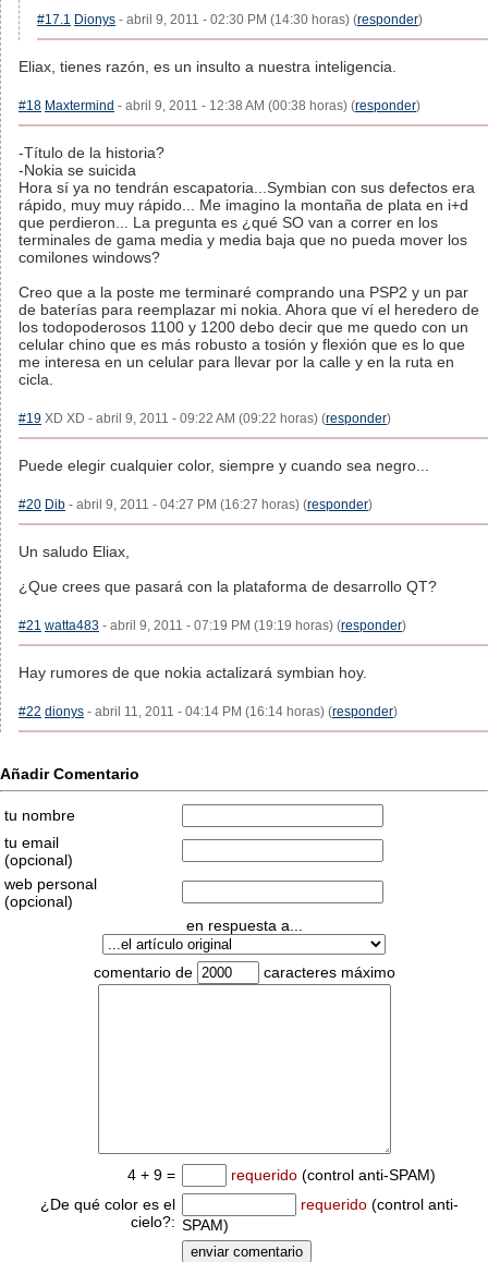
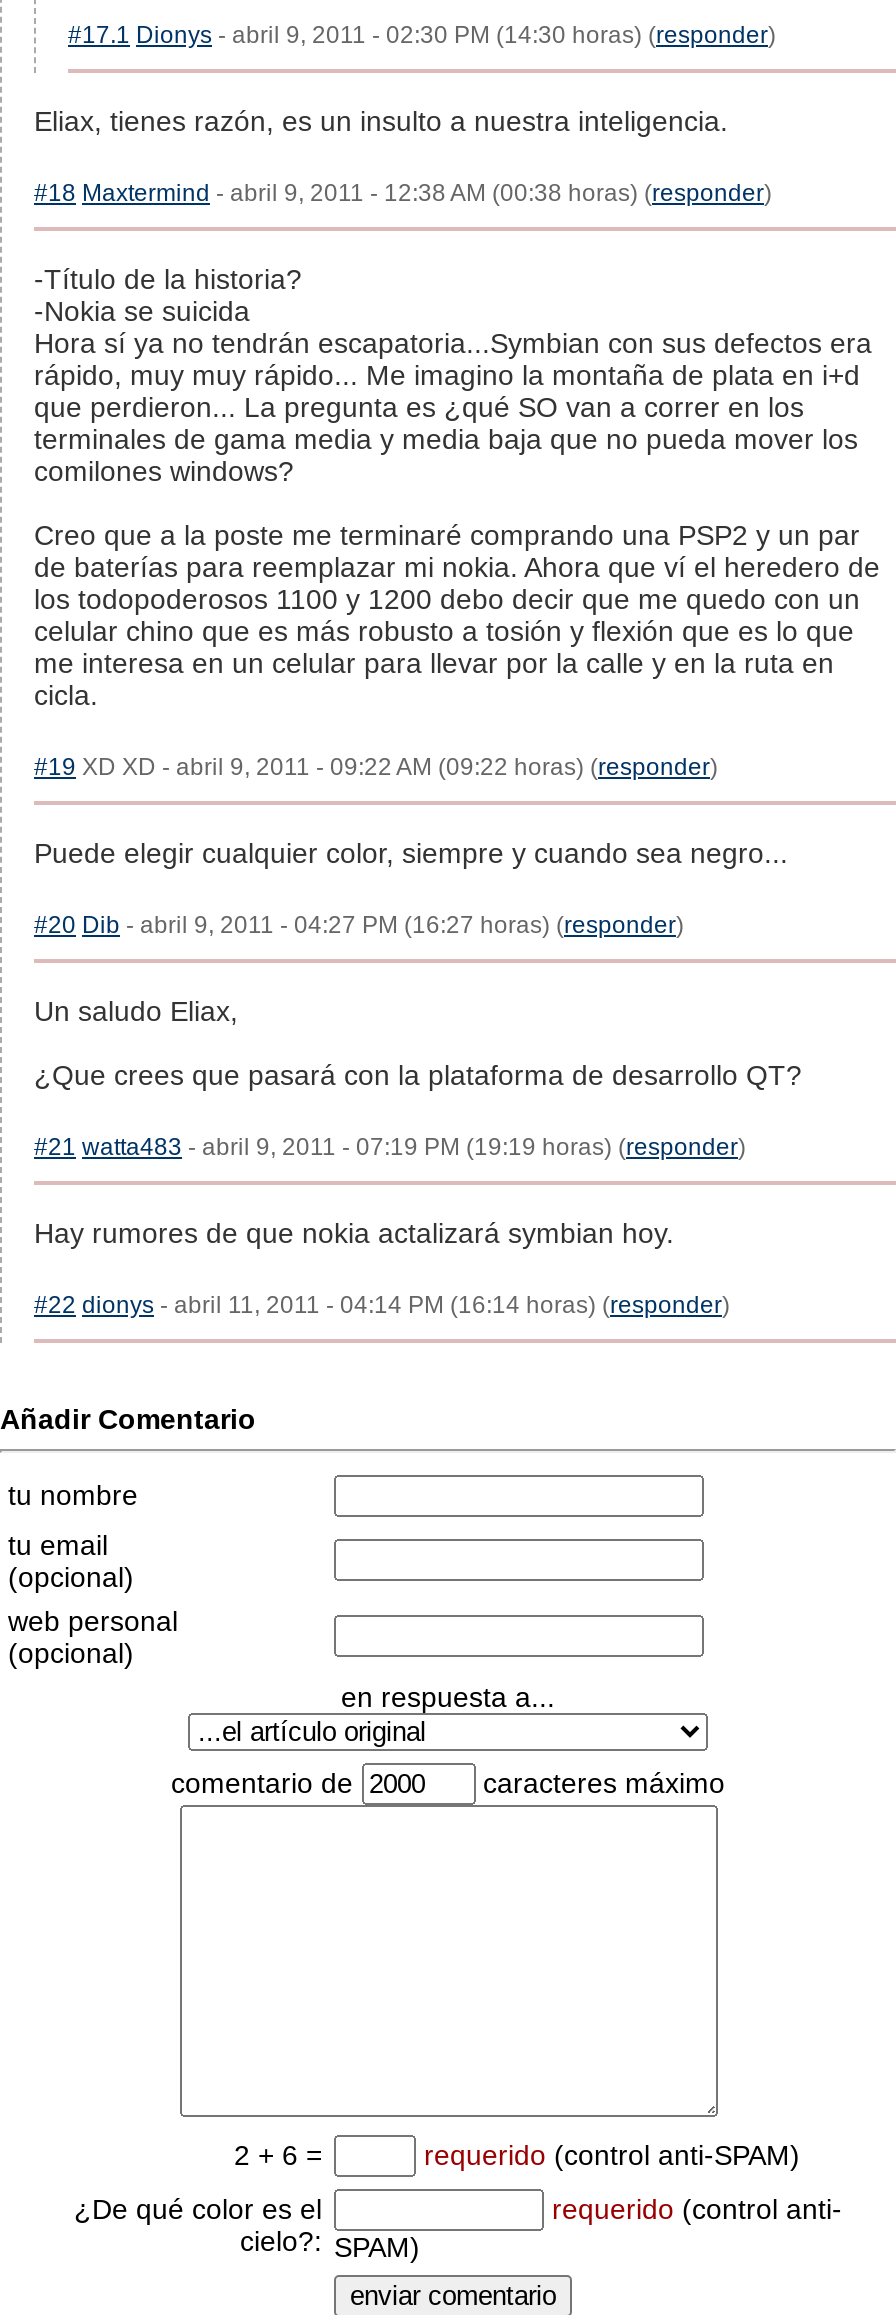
- 4 + 9 =
+ 2 + 6 =
